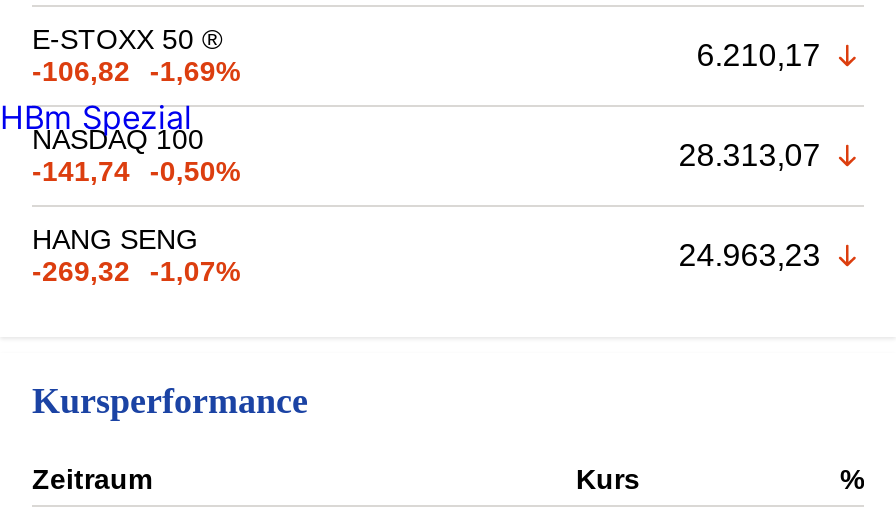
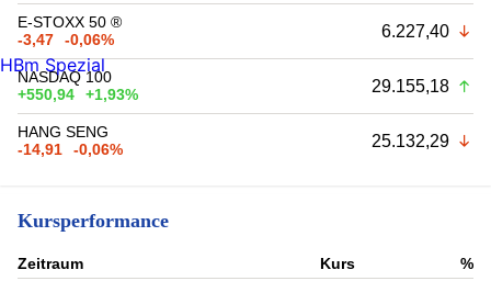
- 6.210,17
+ 6.227,40

- -106,82
+ -3,47

- -1,69%
+ -0,06%

- 28.313,07
+ 29.155,18

- -141,74
+ +550,94

- -0,50%
+ +1,93%

- 24.963,23
+ 25.132,29

- -269,32
+ -14,91

- -1,07%
+ -0,06%
